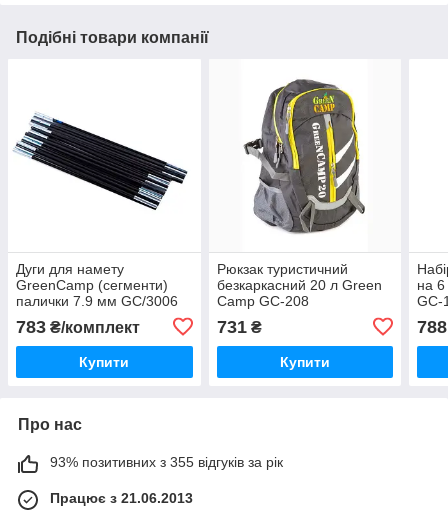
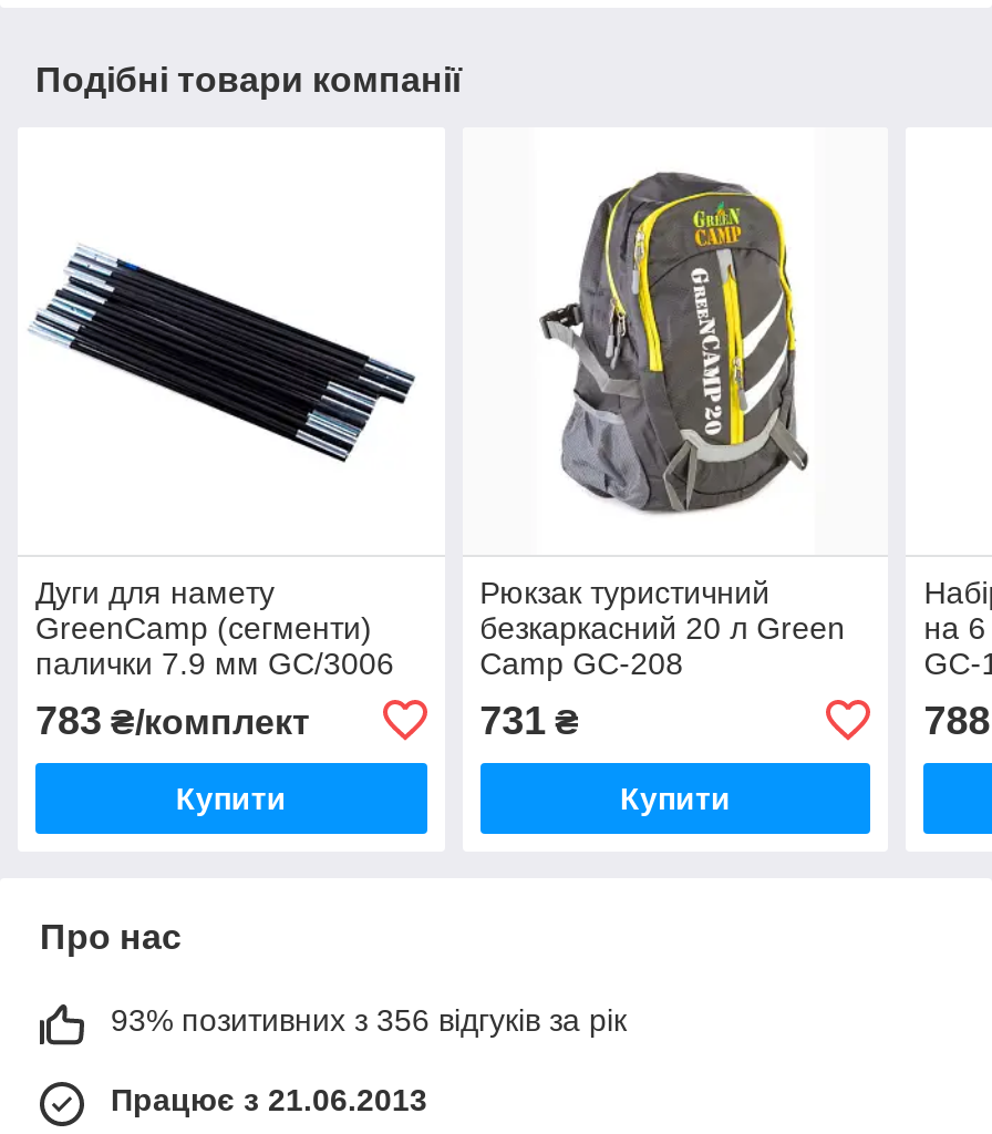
- 93% позитивних з 355 відгуків за рік
+ 93% позитивних з 356 відгуків за рік
